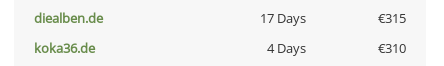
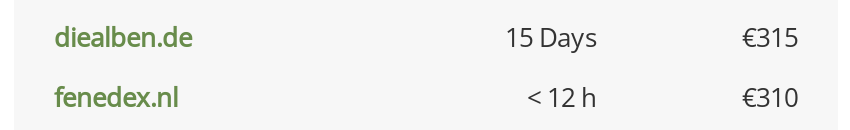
- 17 Days
+ 15 Days

- koka36.de
- 4 Days
+ fenedex.nl
+ < 12 h
